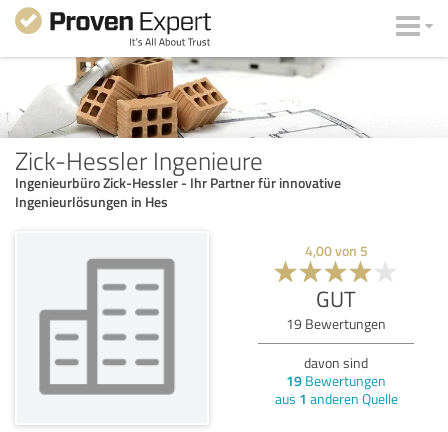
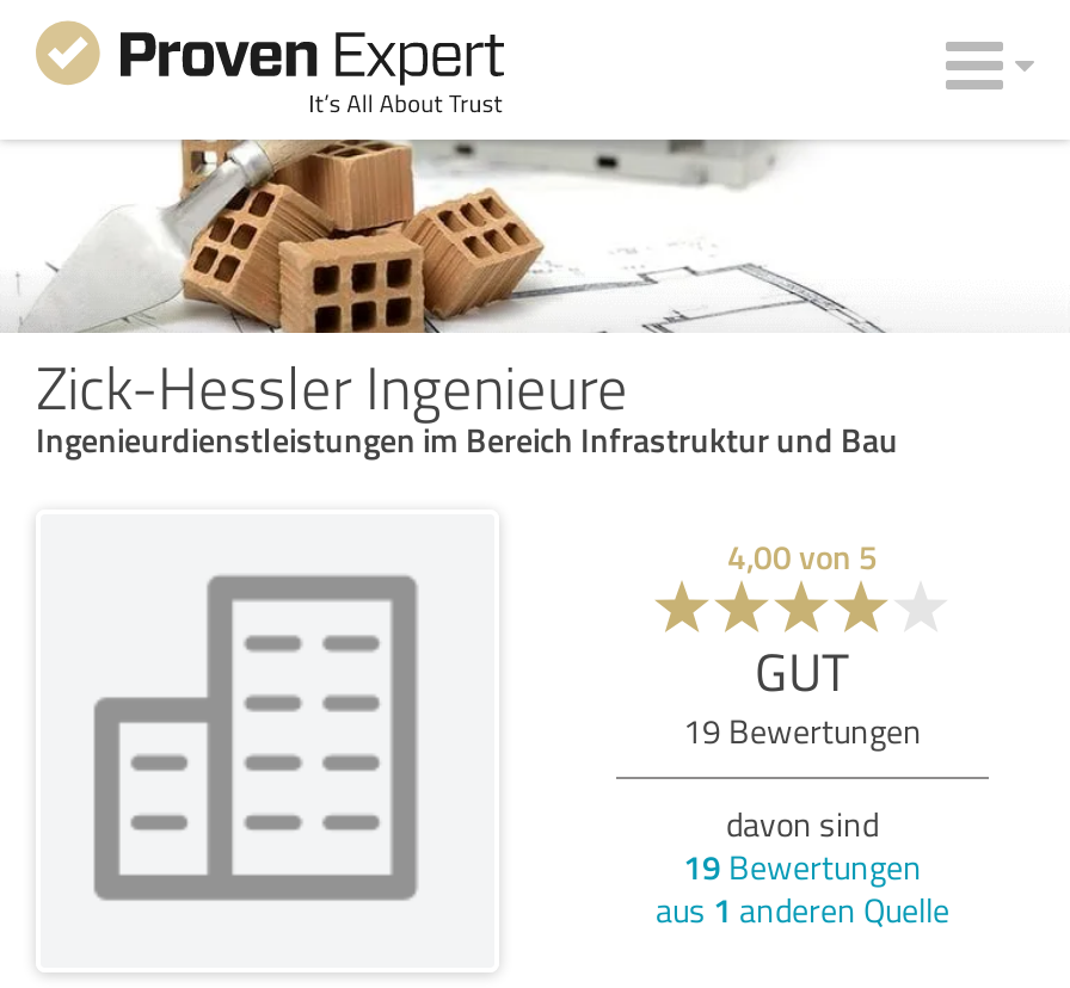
- Ingenieurbüro Zick-Hessler - Ihr Partner für innovative
- Ingenieurlösungen in Hes
+ Ingenieurdienstleistungen im Bereich Infrastruktur und Bau
